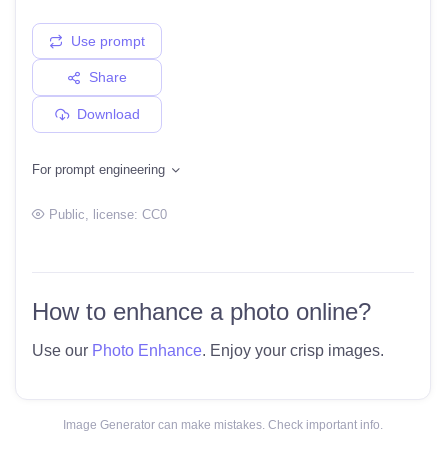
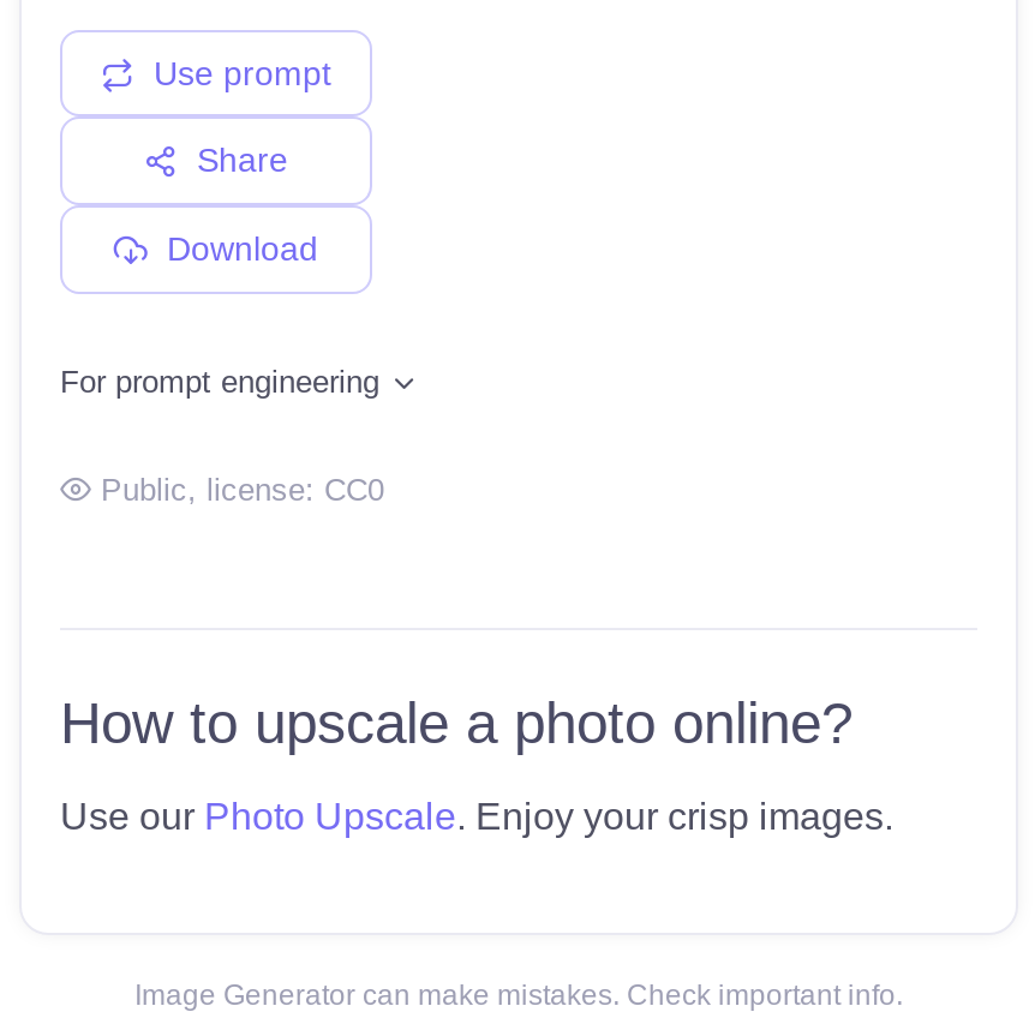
- How to enhance a photo online?
+ How to upscale a photo online?

- Use our Photo Enhance. Enjoy your crisp images.
+ Use our Photo Upscale. Enjoy your crisp images.
